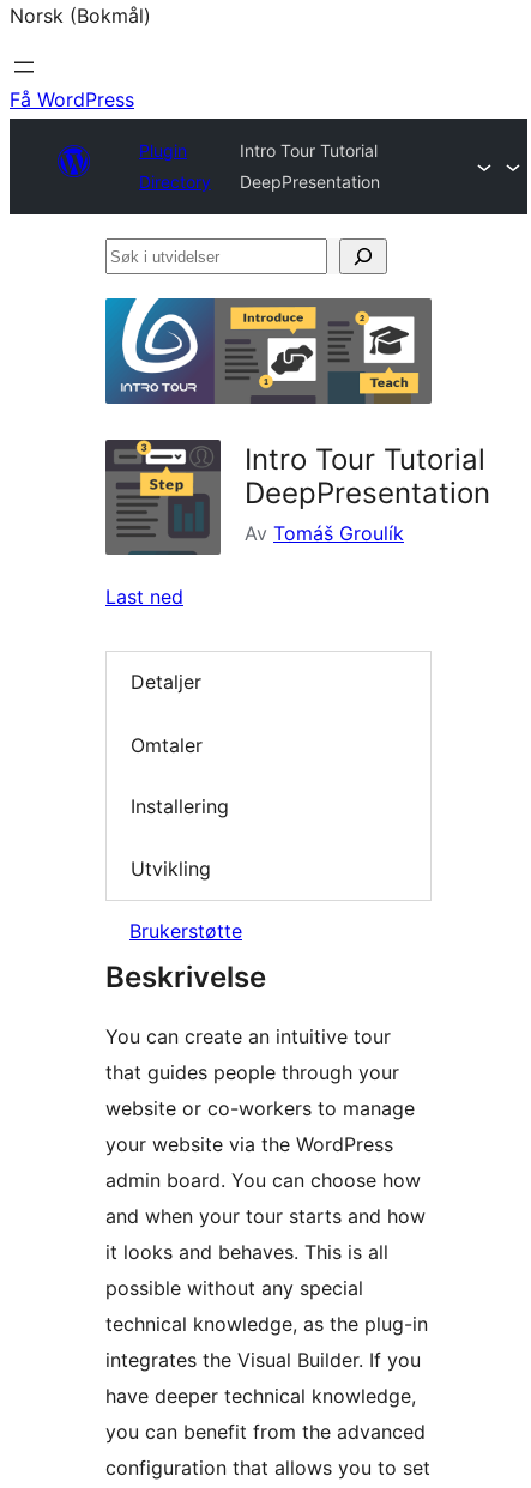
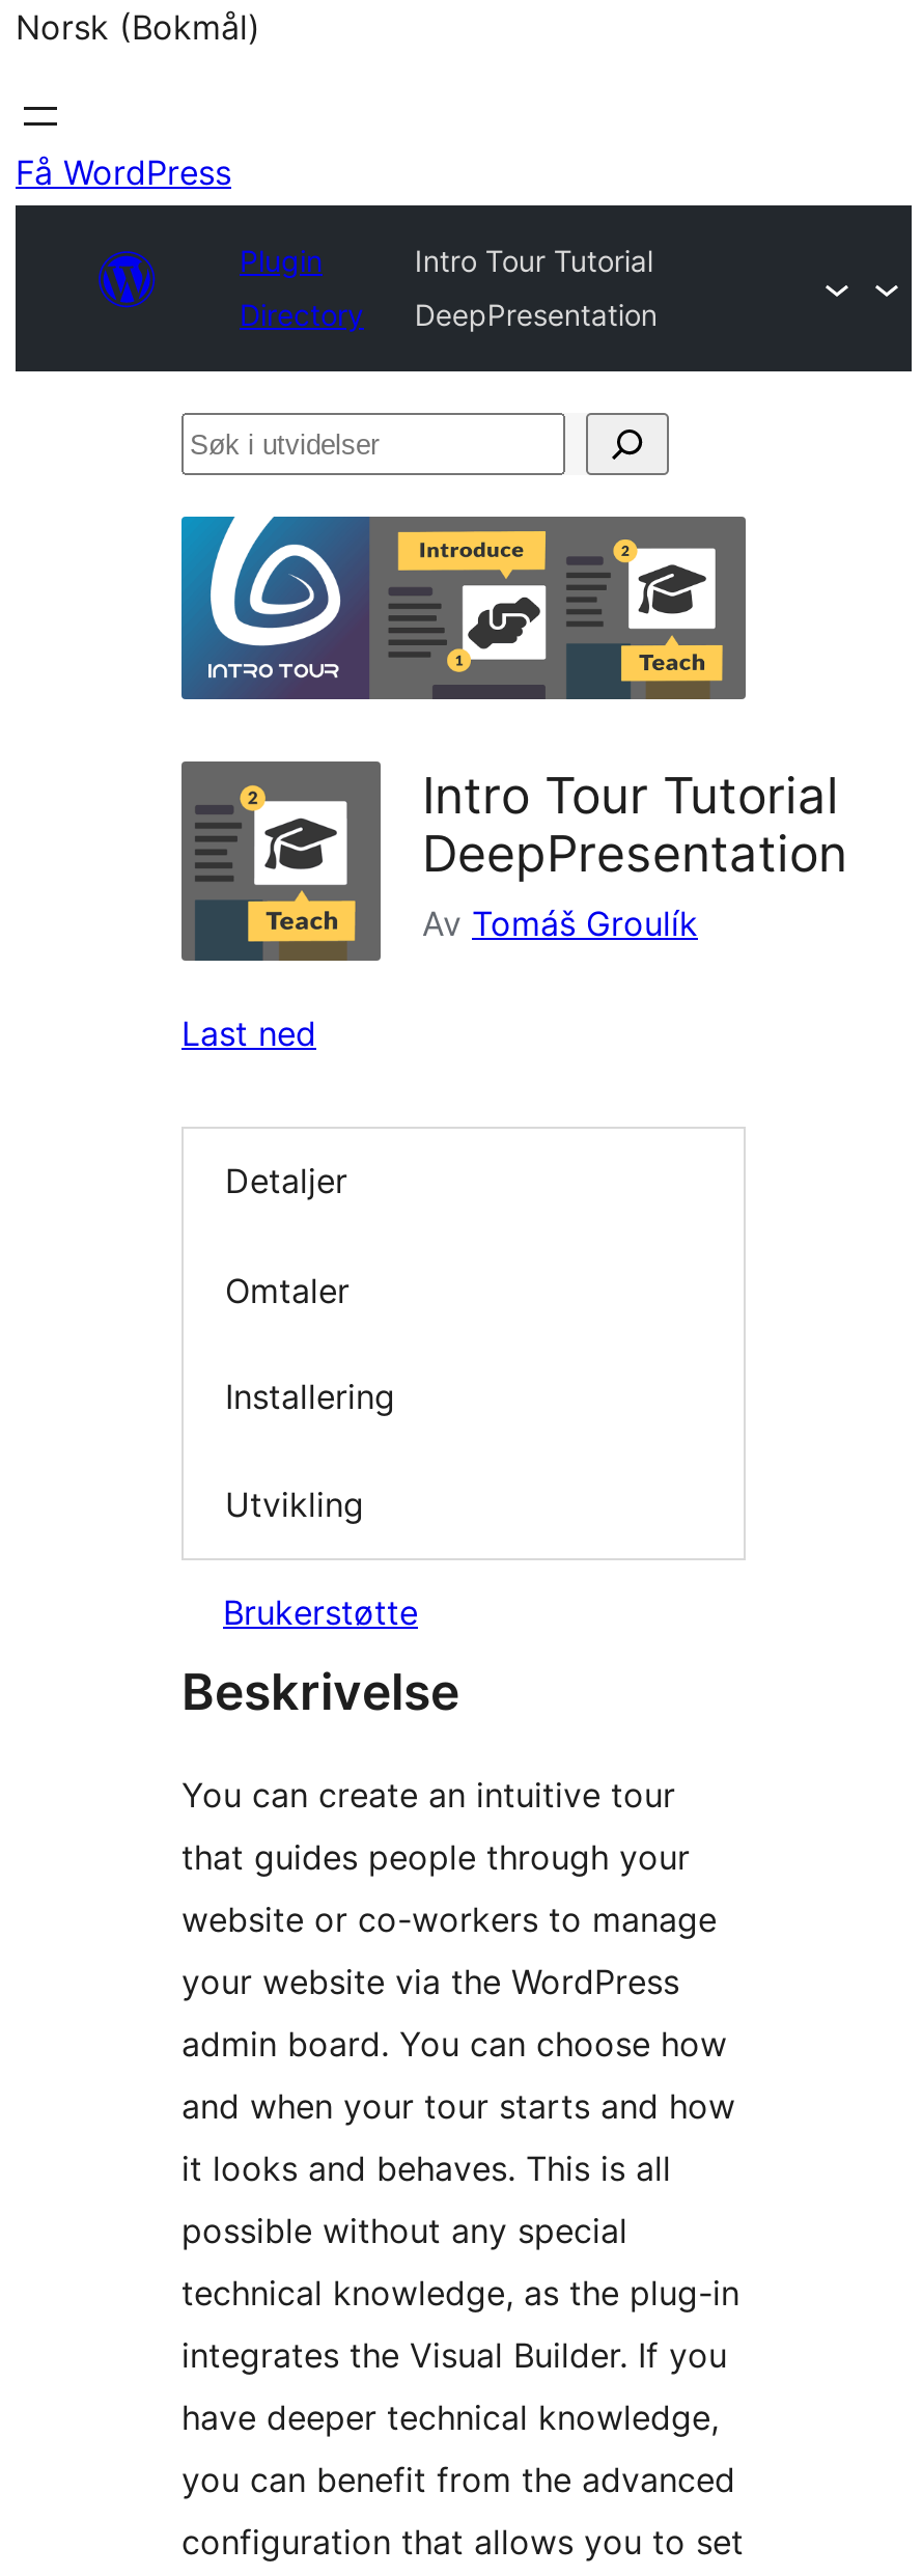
- [image]
+ [image]
